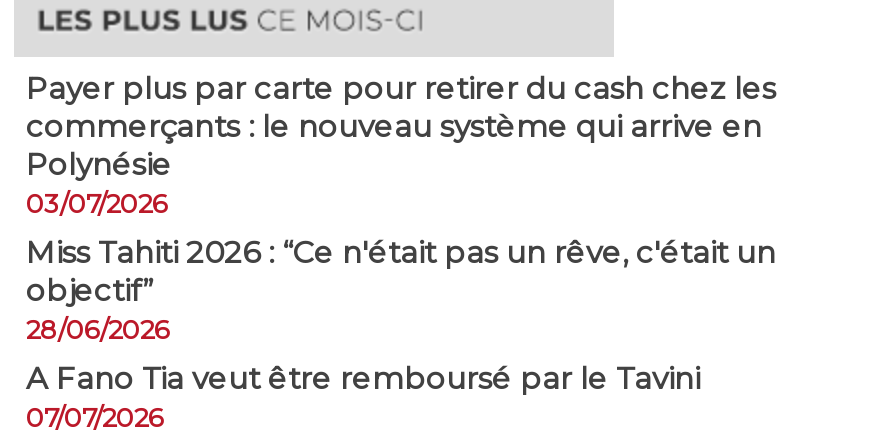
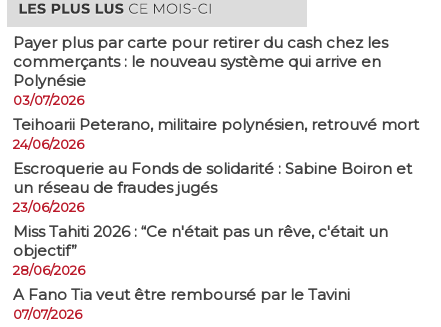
+ Teihoarii Peterano, militaire polynésien, retrouvé mort
+ 24/06/2026
+ Escroquerie au Fonds de solidarité : Sabine Boiron et
+ un réseau de fraudes jugés
+ 23/06/2026
